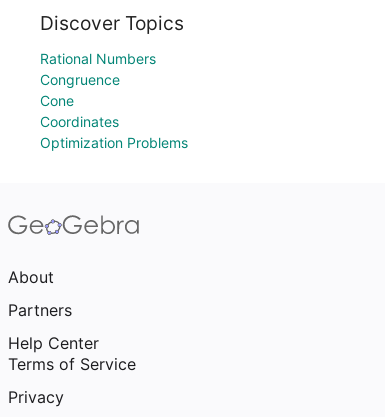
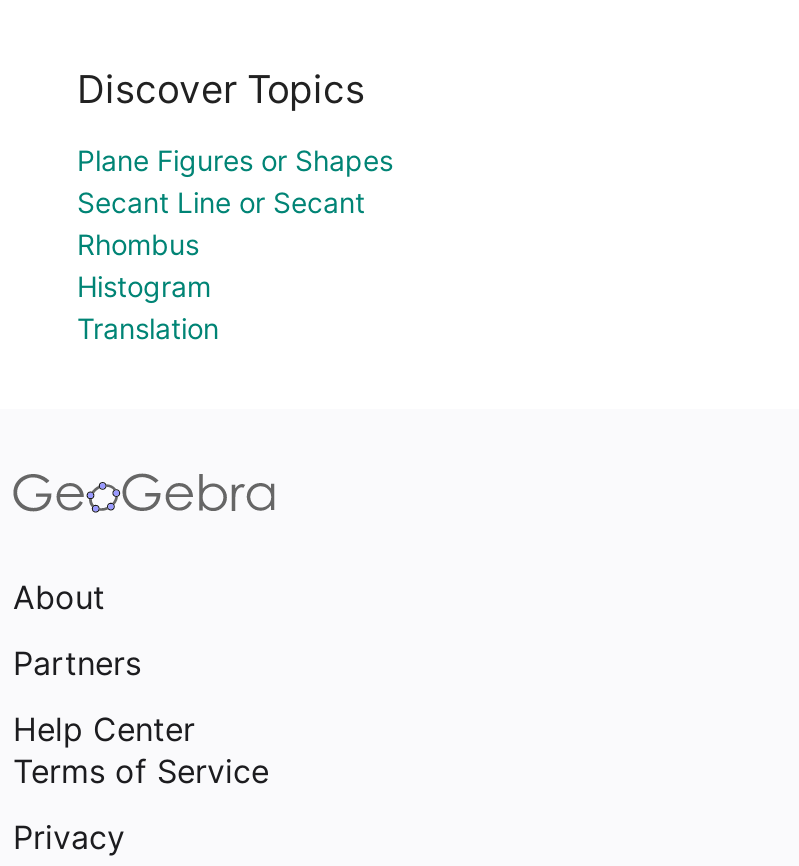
- Rational Numbers
- Congruence
- Cone
- Coordinates
- Optimization Problems
+ Plane Figures or Shapes
+ Secant Line or Secant
+ Rhombus
+ Histogram
+ Translation
